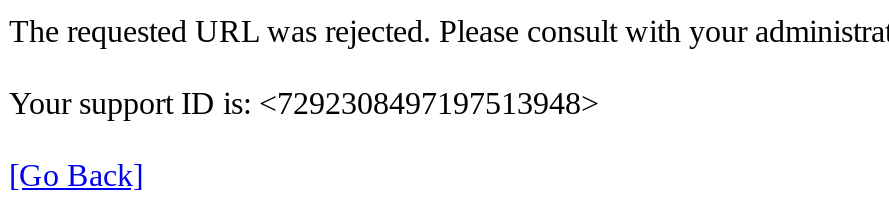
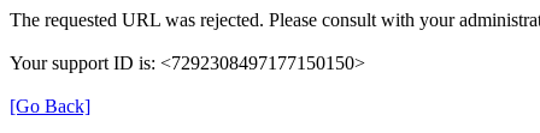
- Your support ID is: <7292308497197513948>
+ Your support ID is: <7292308497177150150>
